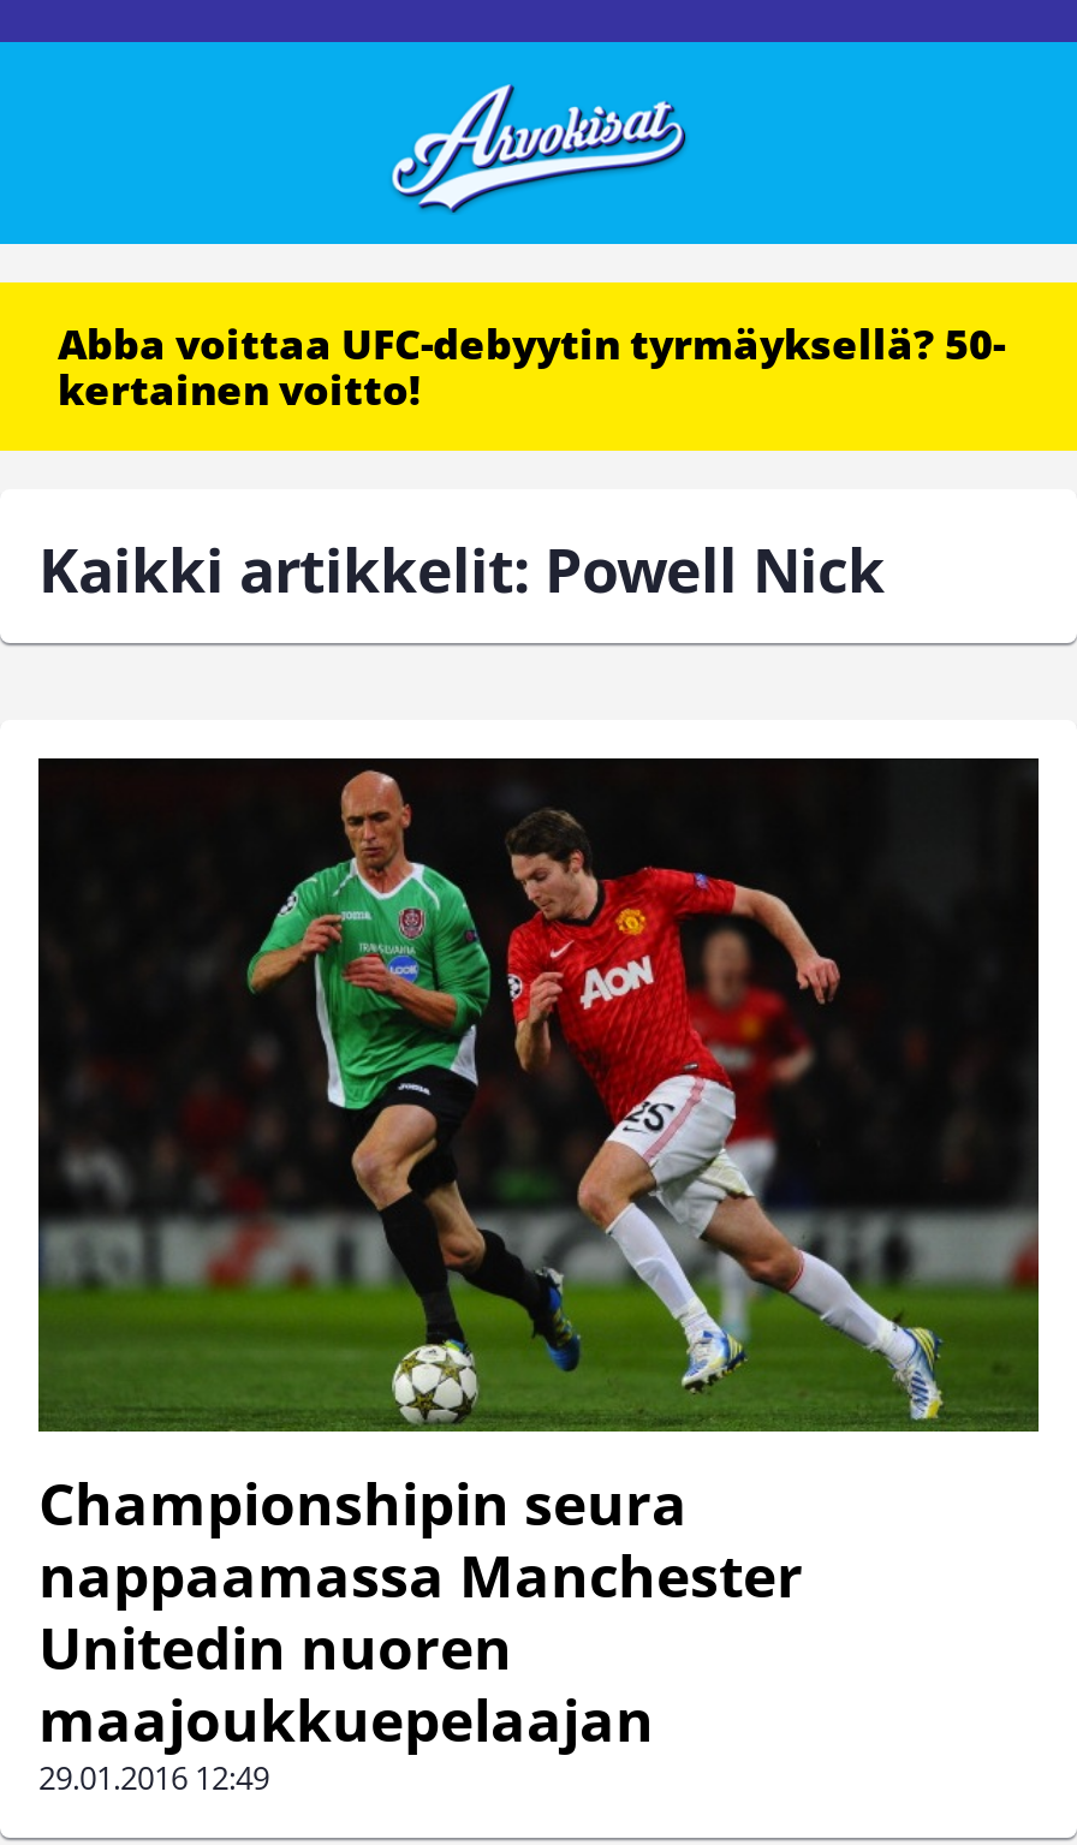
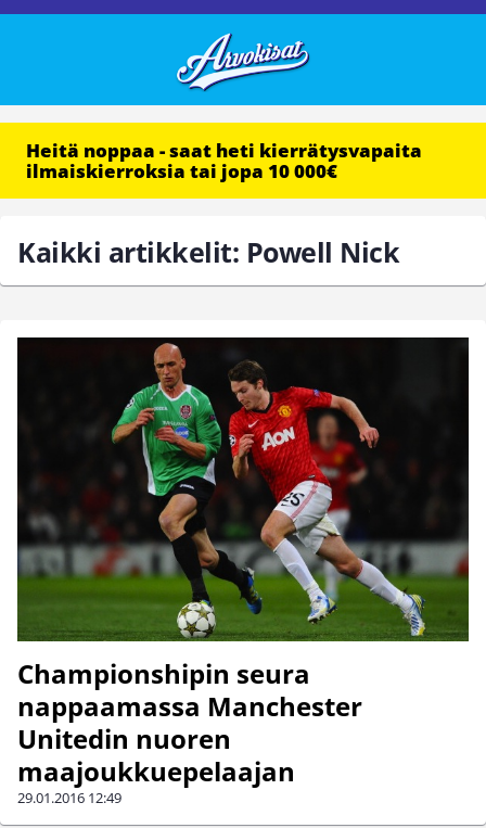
- Abba voittaa UFC-debyytin tyrmäyksellä? 50-
- kertainen voitto!
+ Heitä noppaa - saat heti kierrätysvapaita
+ ilmaiskierroksia tai jopa 10 000€
